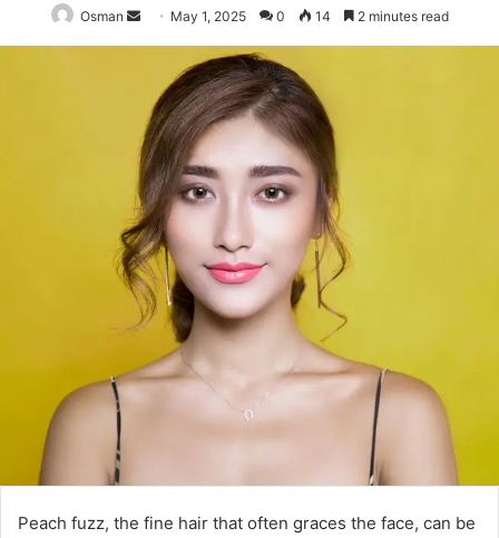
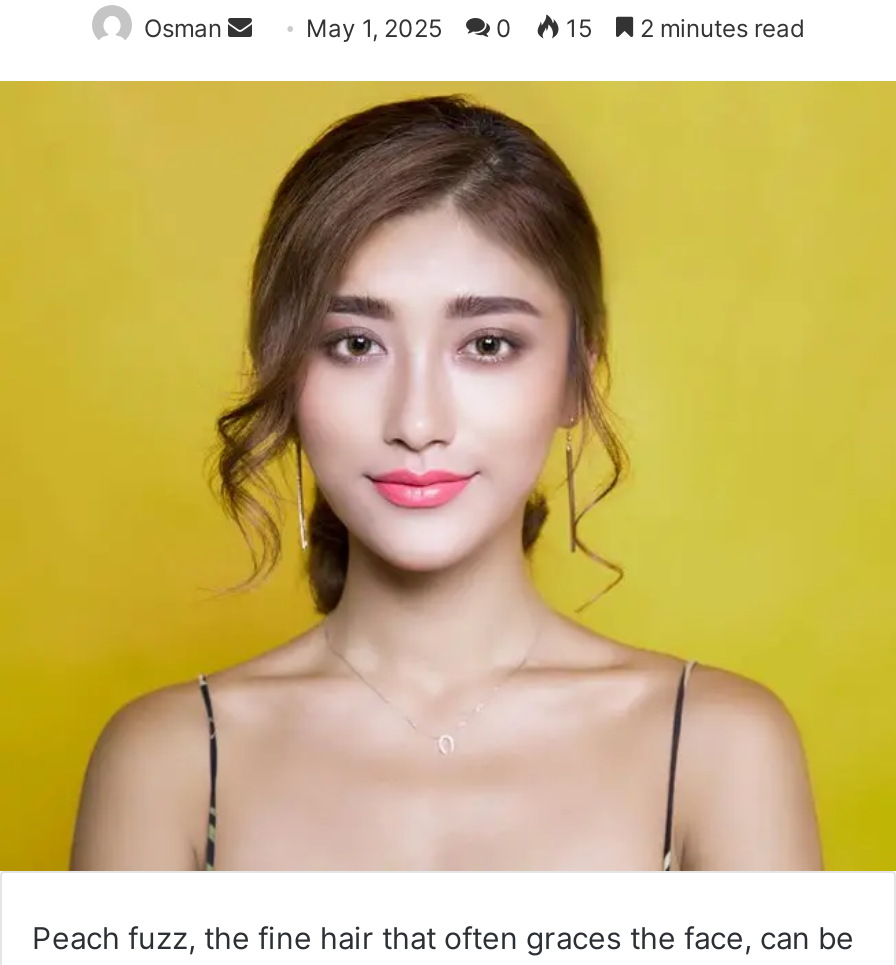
- 14
+ 15
